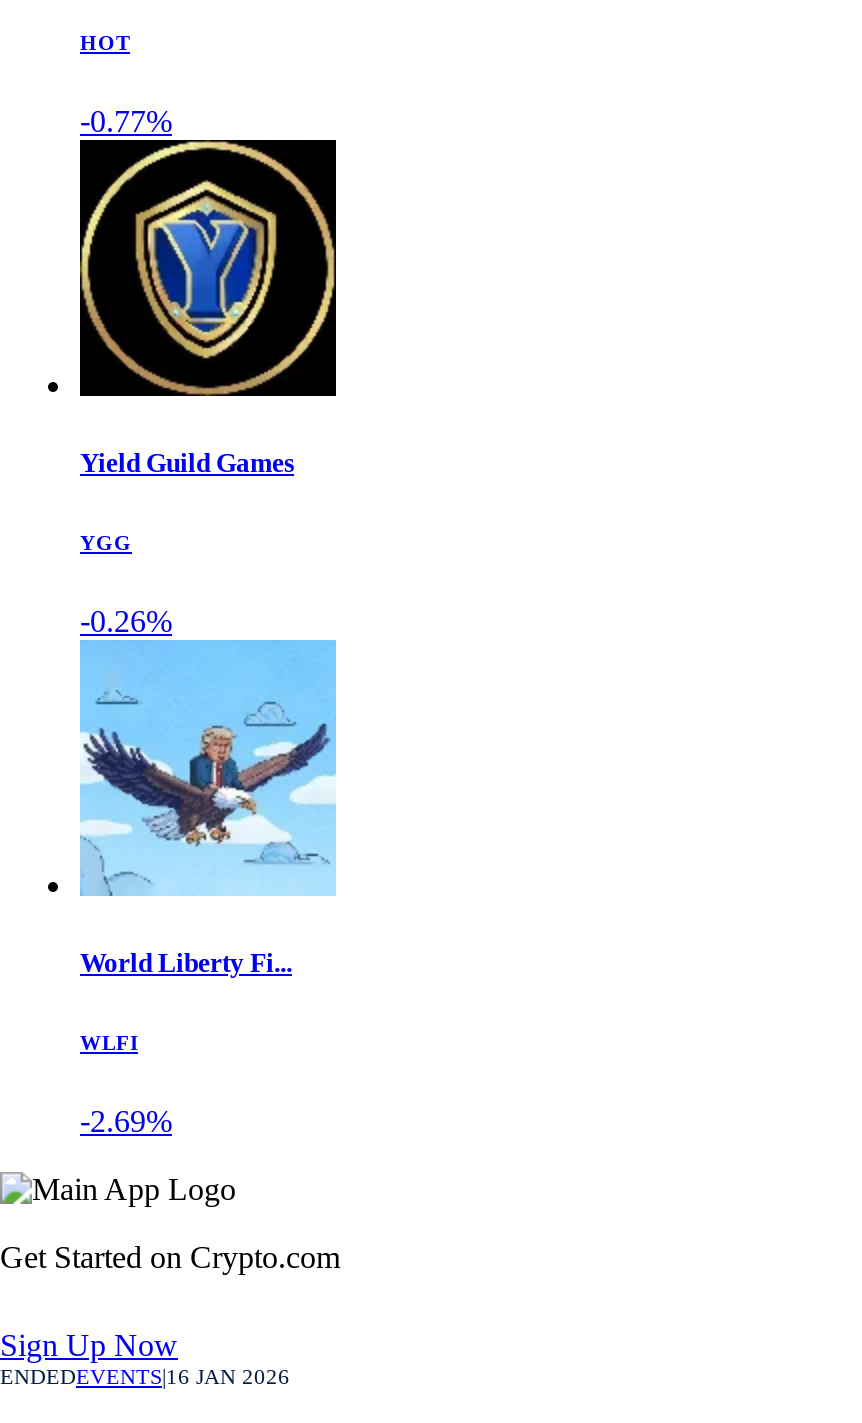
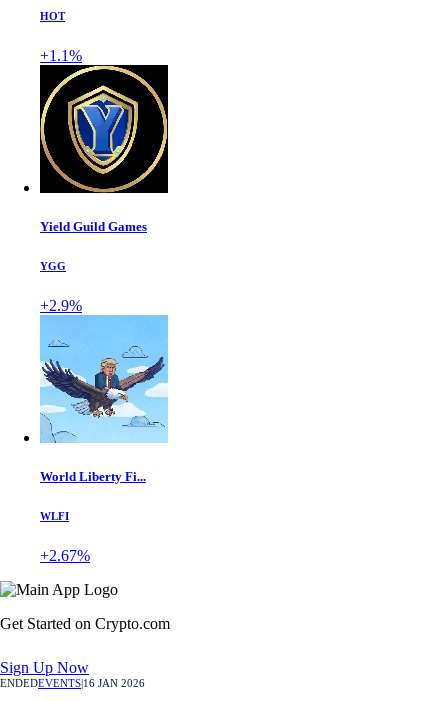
- -0.77%
+ +1.1%

- -0.26%
+ +2.9%

- -2.69%
+ +2.67%
